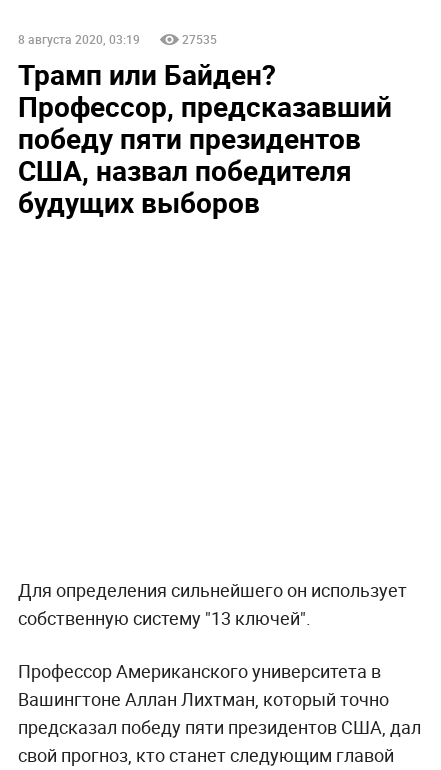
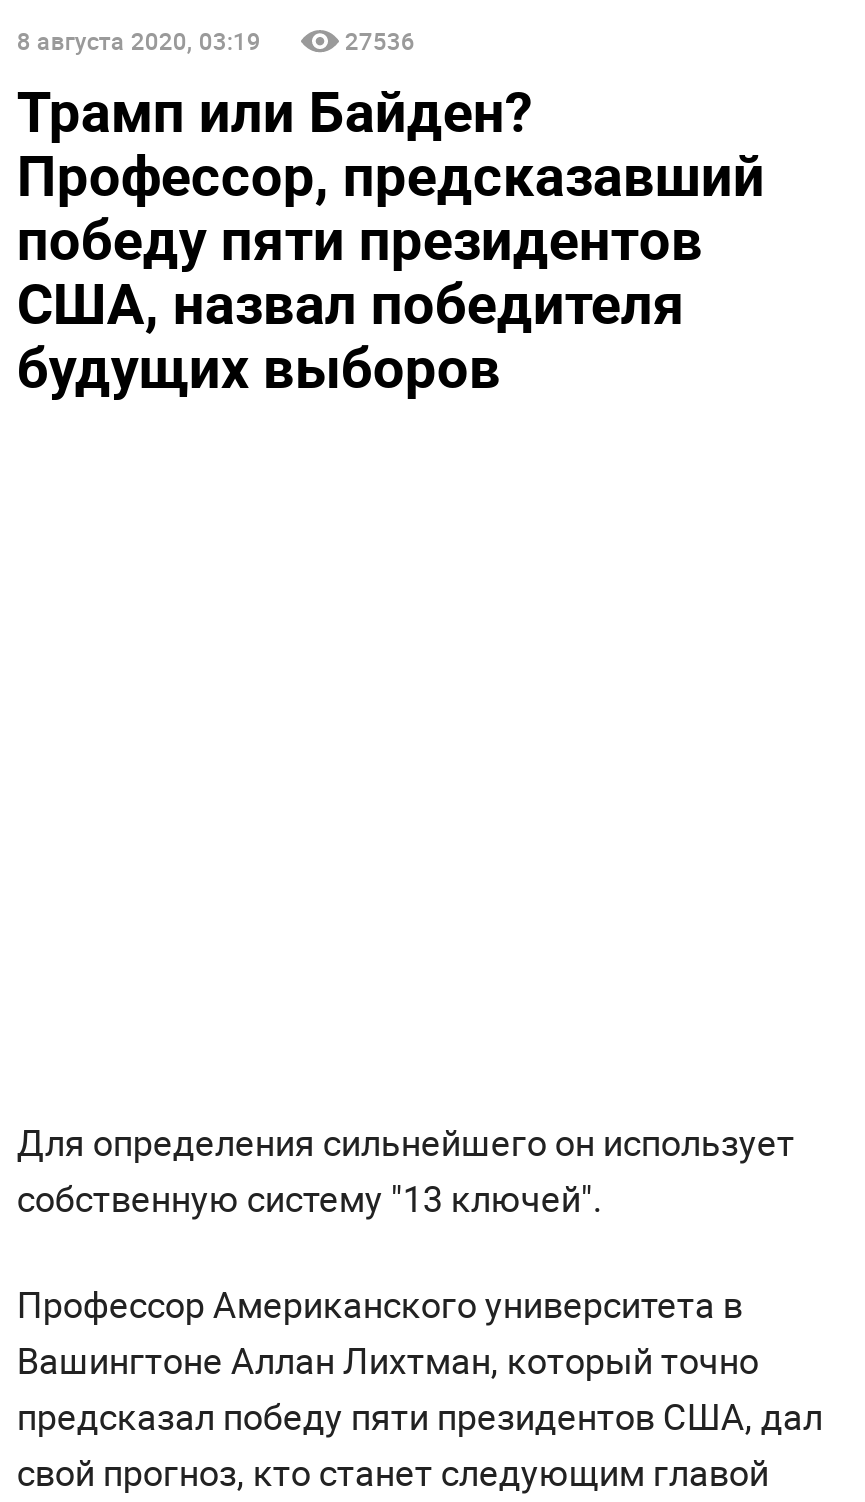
- 27535
+ 27536
